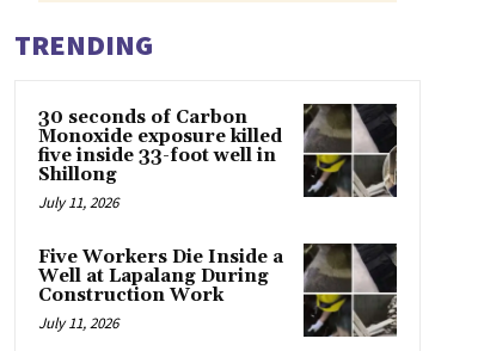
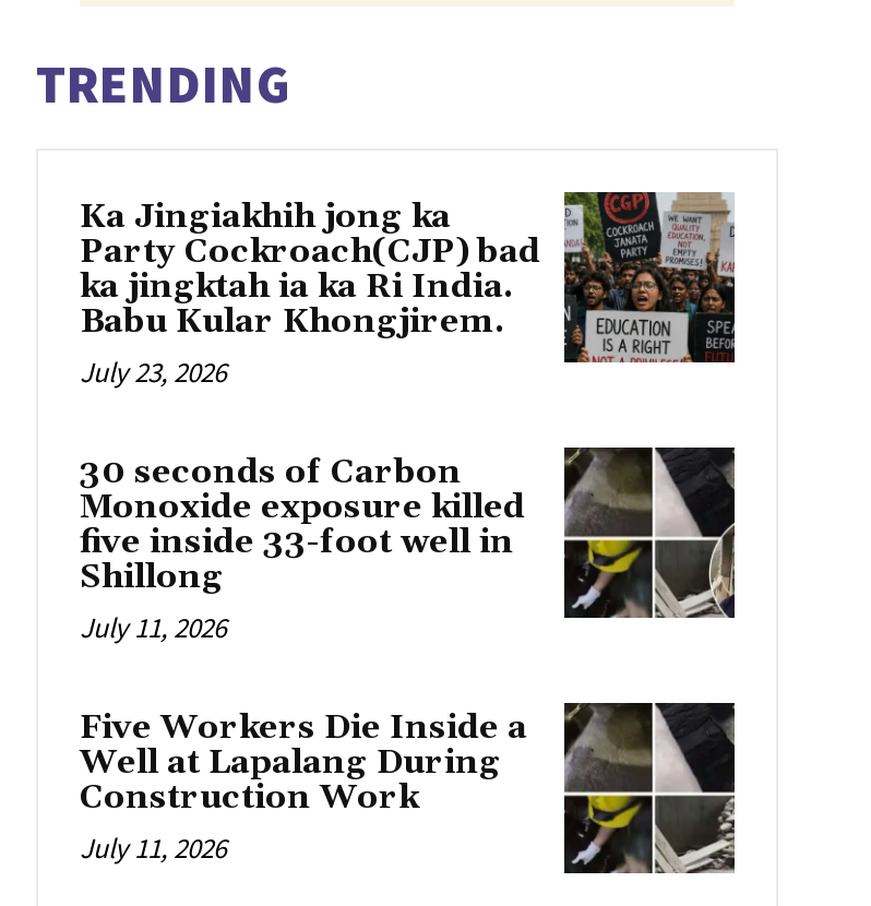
+ [image]
+ Ka Jingiakhih jong ka
+ Party Cockroach(CJP) bad
+ ka jingktah ia ka Ri India.
+ Babu Kular Khongjirem.
+ July 23, 2026
